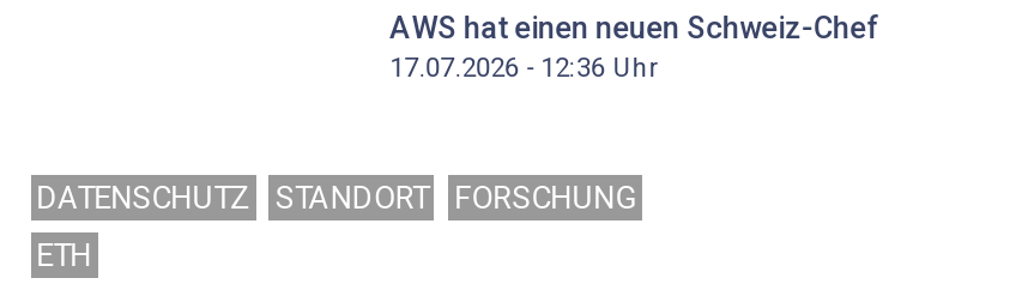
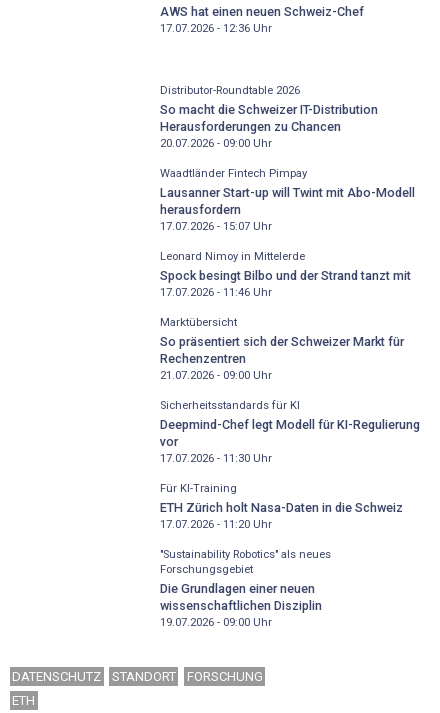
+ Distributor-Roundtable 2026
+ So macht die Schweizer IT-Distribution
+ Herausforderungen zu Chancen
+ 20.07.2026 - 09:00 Uhr
+ Waadtländer Fintech Pimpay
+ Lausanner Start-up will Twint mit Abo-Modell
+ herausfordern
+ 17.07.2026 - 15:07 Uhr
+ Leonard Nimoy in Mittelerde
+ Spock besingt Bilbo und der Strand tanzt mit
+ 17.07.2026 - 11:46 Uhr
+ Marktübersicht
+ So präsentiert sich der Schweizer Markt für
+ Rechenzentren
+ 21.07.2026 - 09:00 Uhr
+ Sicherheitsstandards für KI
+ Deepmind-Chef legt Modell für KI-Regulierung
+ vor
+ 17.07.2026 - 11:30 Uhr
+ Für KI-Training
+ ETH Zürich holt Nasa-Daten in die Schweiz
+ 17.07.2026 - 11:20 Uhr
+ "Sustainability Robotics" als neues
+ Forschungsgebiet
+ Die Grundlagen einer neuen
+ wissenschaftlichen Disziplin
+ 19.07.2026 - 09:00 Uhr
